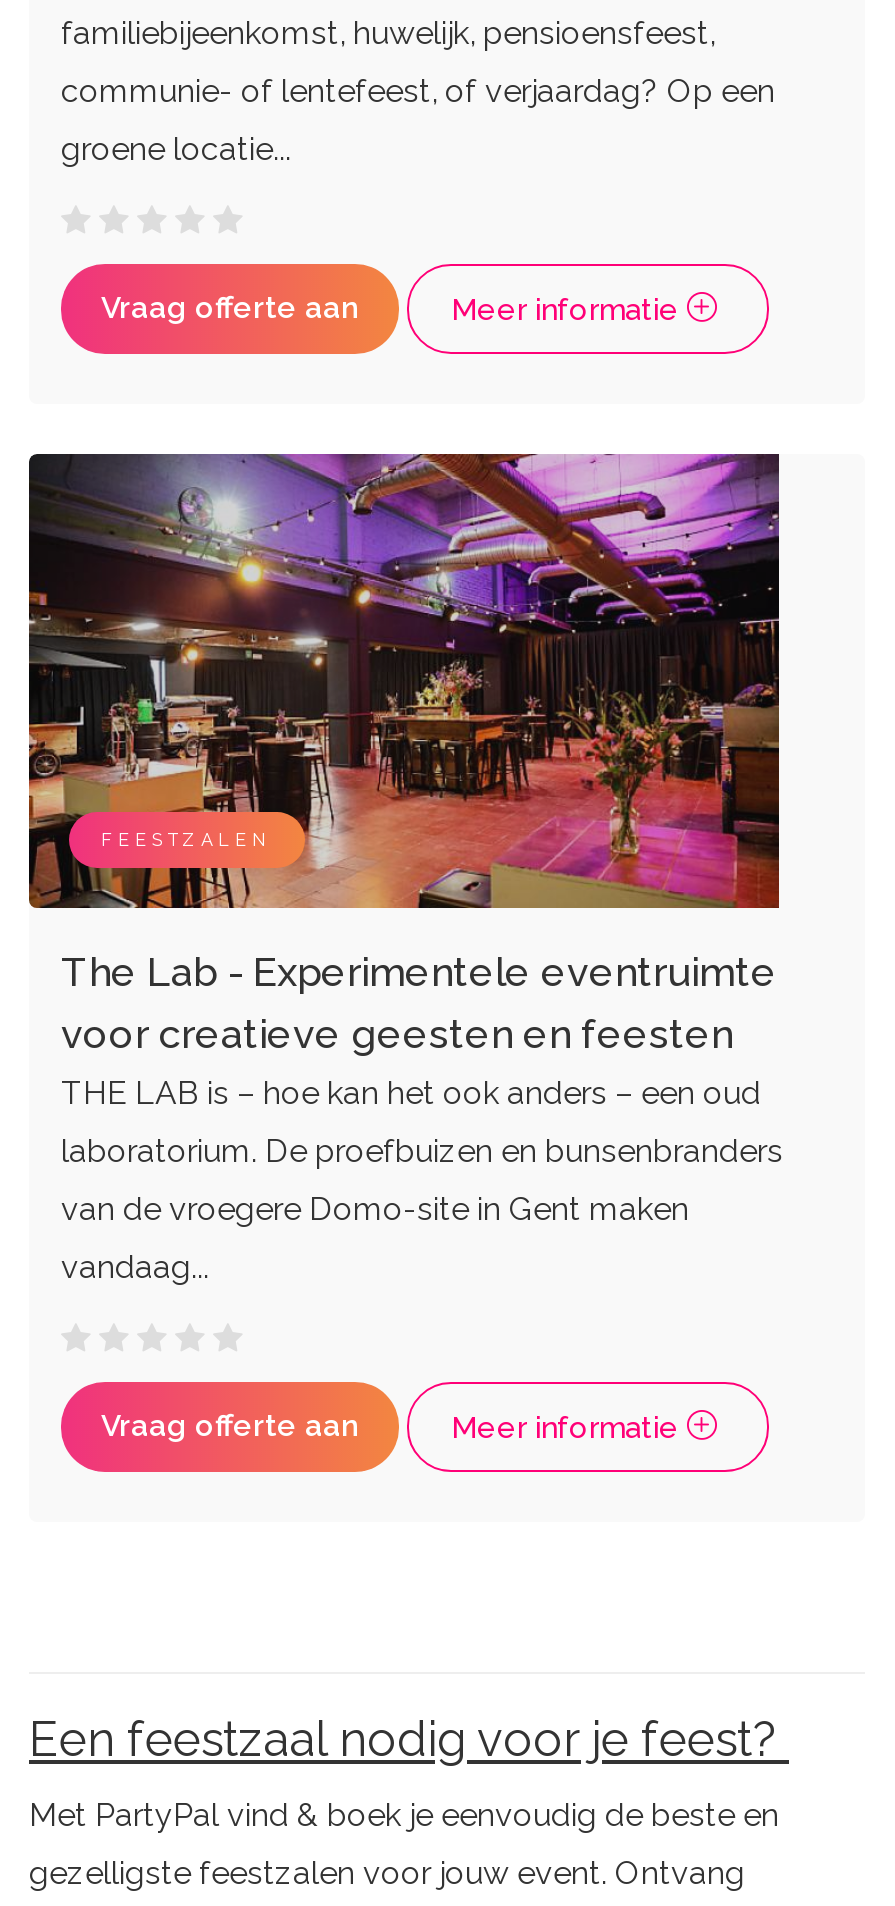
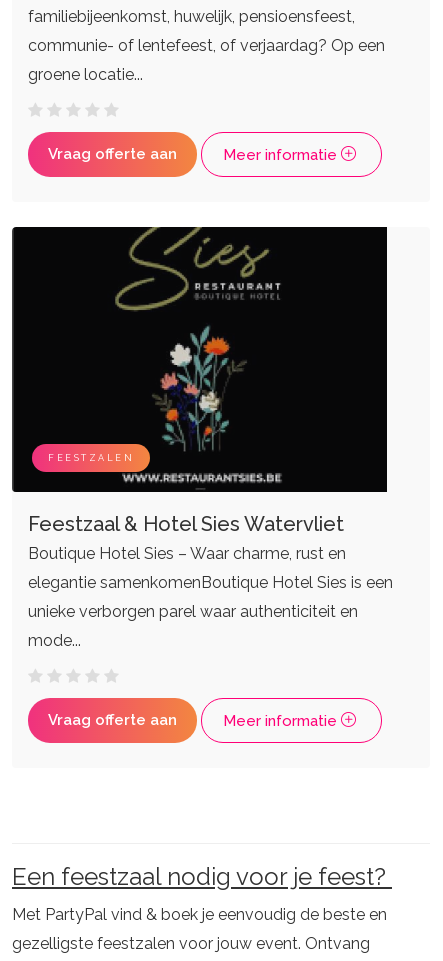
- [image]
- The Lab - Experimentele eventruimte
- voor creatieve geesten en feesten
- THE LAB is – hoe kan het ook anders – een oud
+ [image]
+ Feestzaal & Hotel Sies Watervliet
+ Boutique Hotel Sies – Waar charme, rust en

moved down: FEESTZALEN

- laboratorium. De proefbuizen en bunsenbranders
+ elegantie samenkomenBoutique Hotel Sies is een

- van de vroegere Domo-site in Gent maken
+ unieke verborgen parel waar authenticiteit en

- vandaag...
+ mode...
